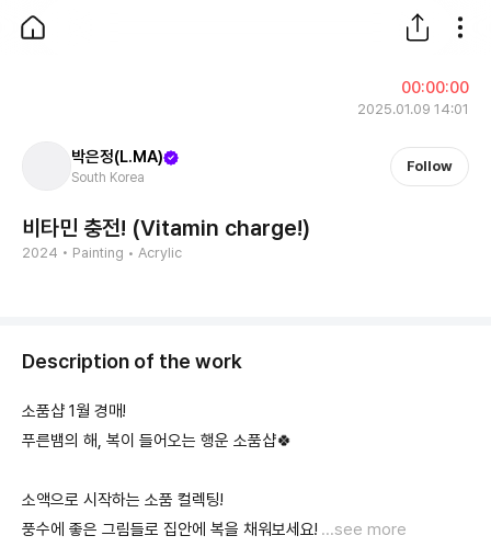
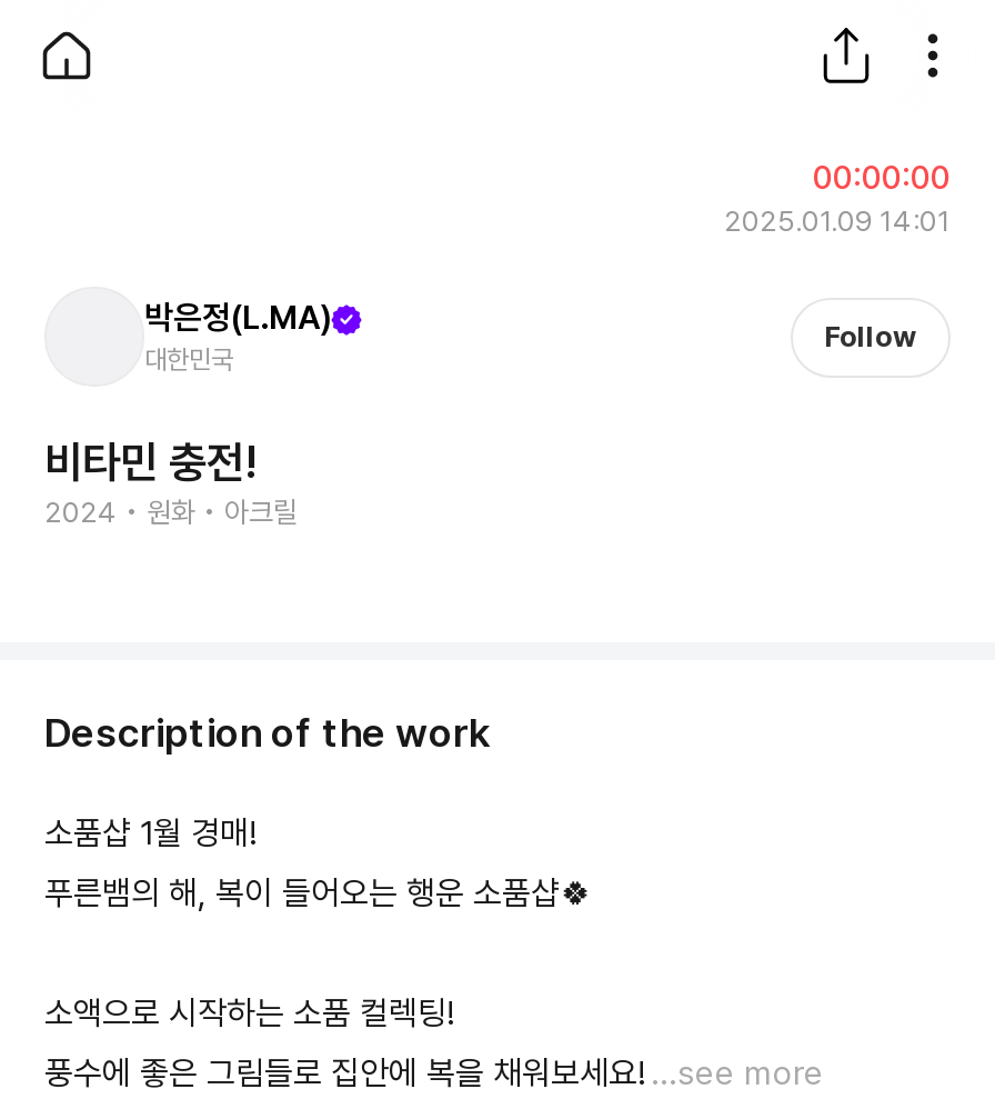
- South Korea
+ 대한민국

- 비타민 충전! (Vitamin charge!)
- 2024 • Painting • Acrylic
+ 비타민 충전!
+ 2024 • 원화 • 아크릴
